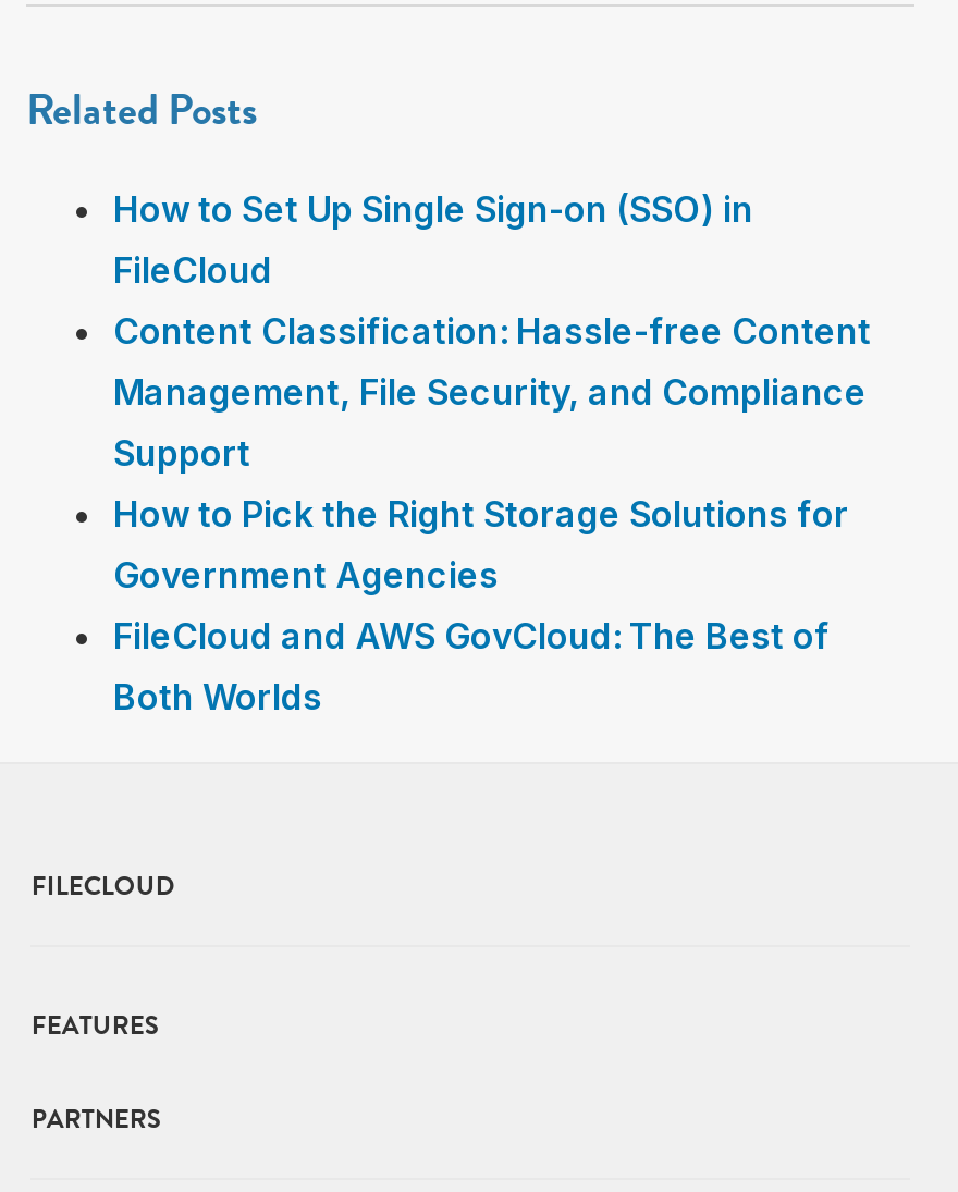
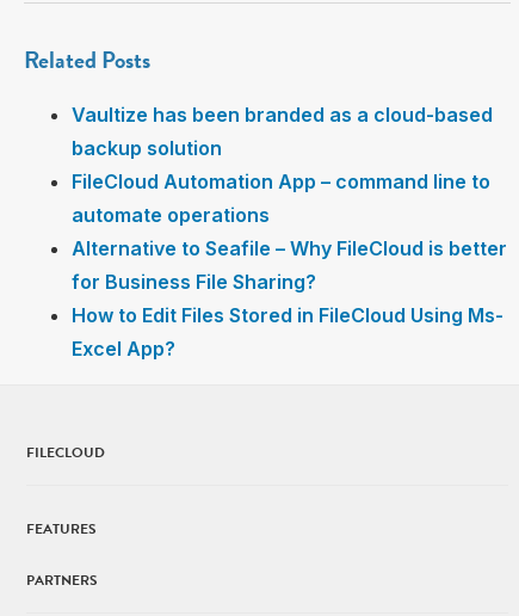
- How to Set Up Single Sign-on (SSO) in
- FileCloud
- Content Classification: Hassle-free Content
- Management, File Security, and Compliance
- Support
- How to Pick the Right Storage Solutions for
- Government Agencies
- FileCloud and AWS GovCloud: The Best of
- Both Worlds
+ Vaultize has been branded as a cloud-based
+ backup solution
+ FileCloud Automation App – command line to
+ automate operations
+ Alternative to Seafile – Why FileCloud is better
+ for Business File Sharing?
+ How to Edit Files Stored in FileCloud Using Ms-
+ Excel App?
